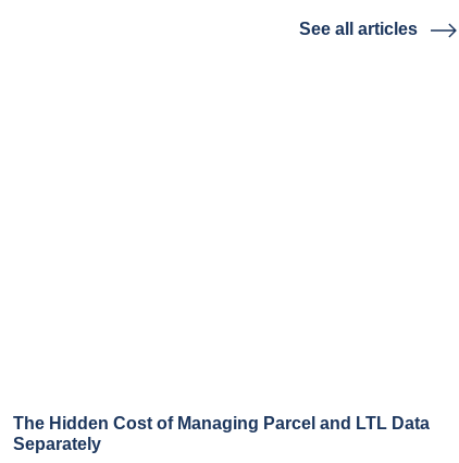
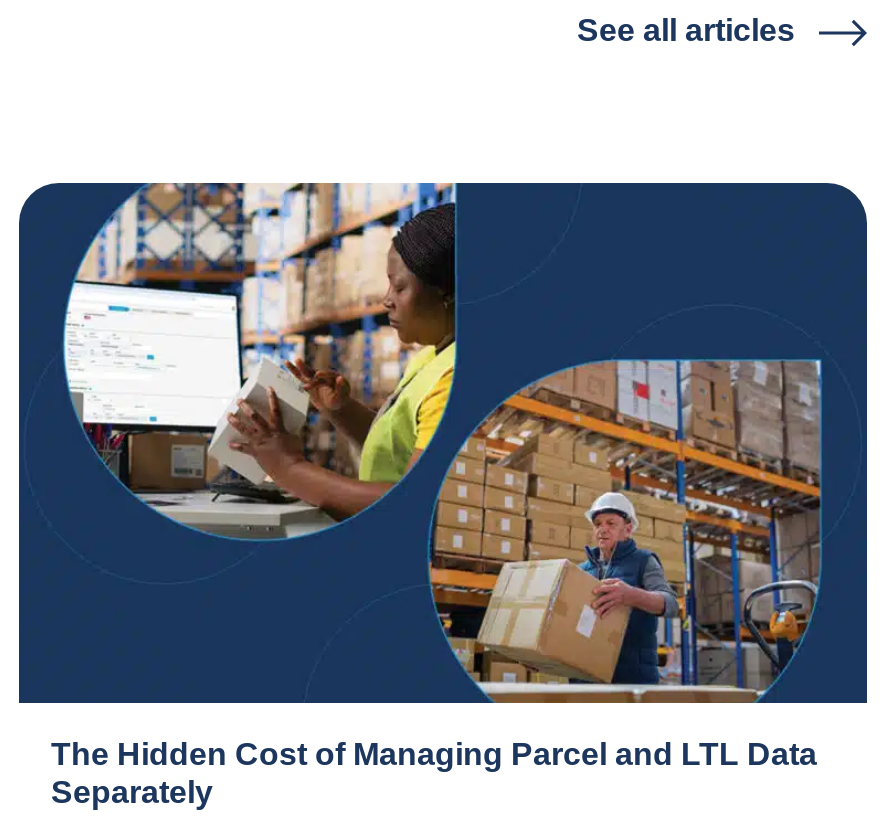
+ [image]
